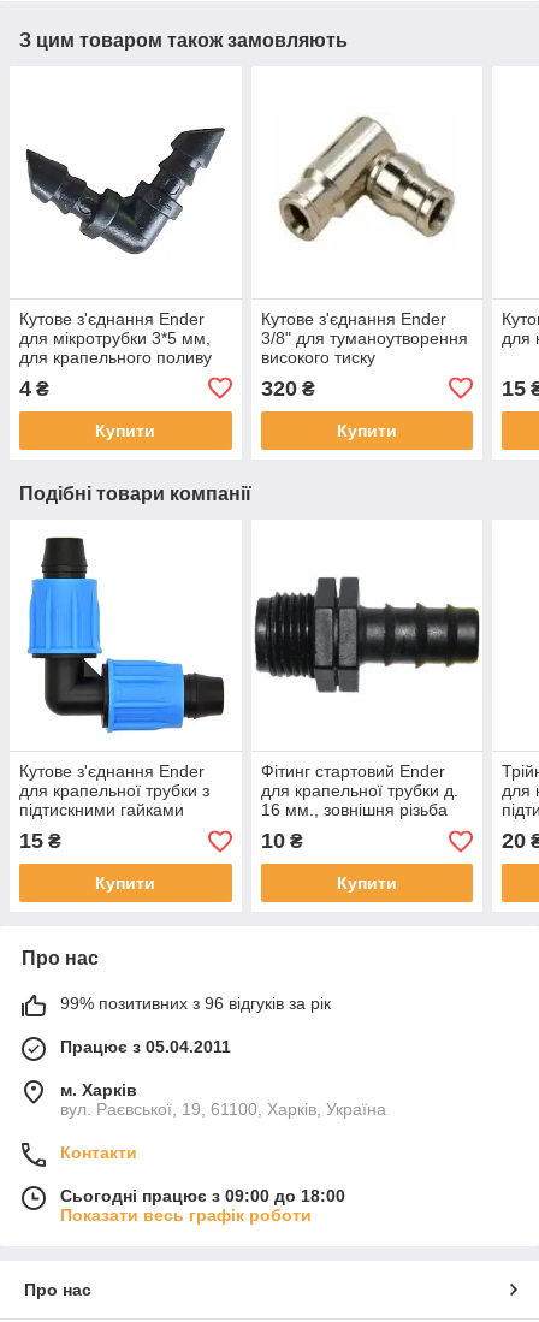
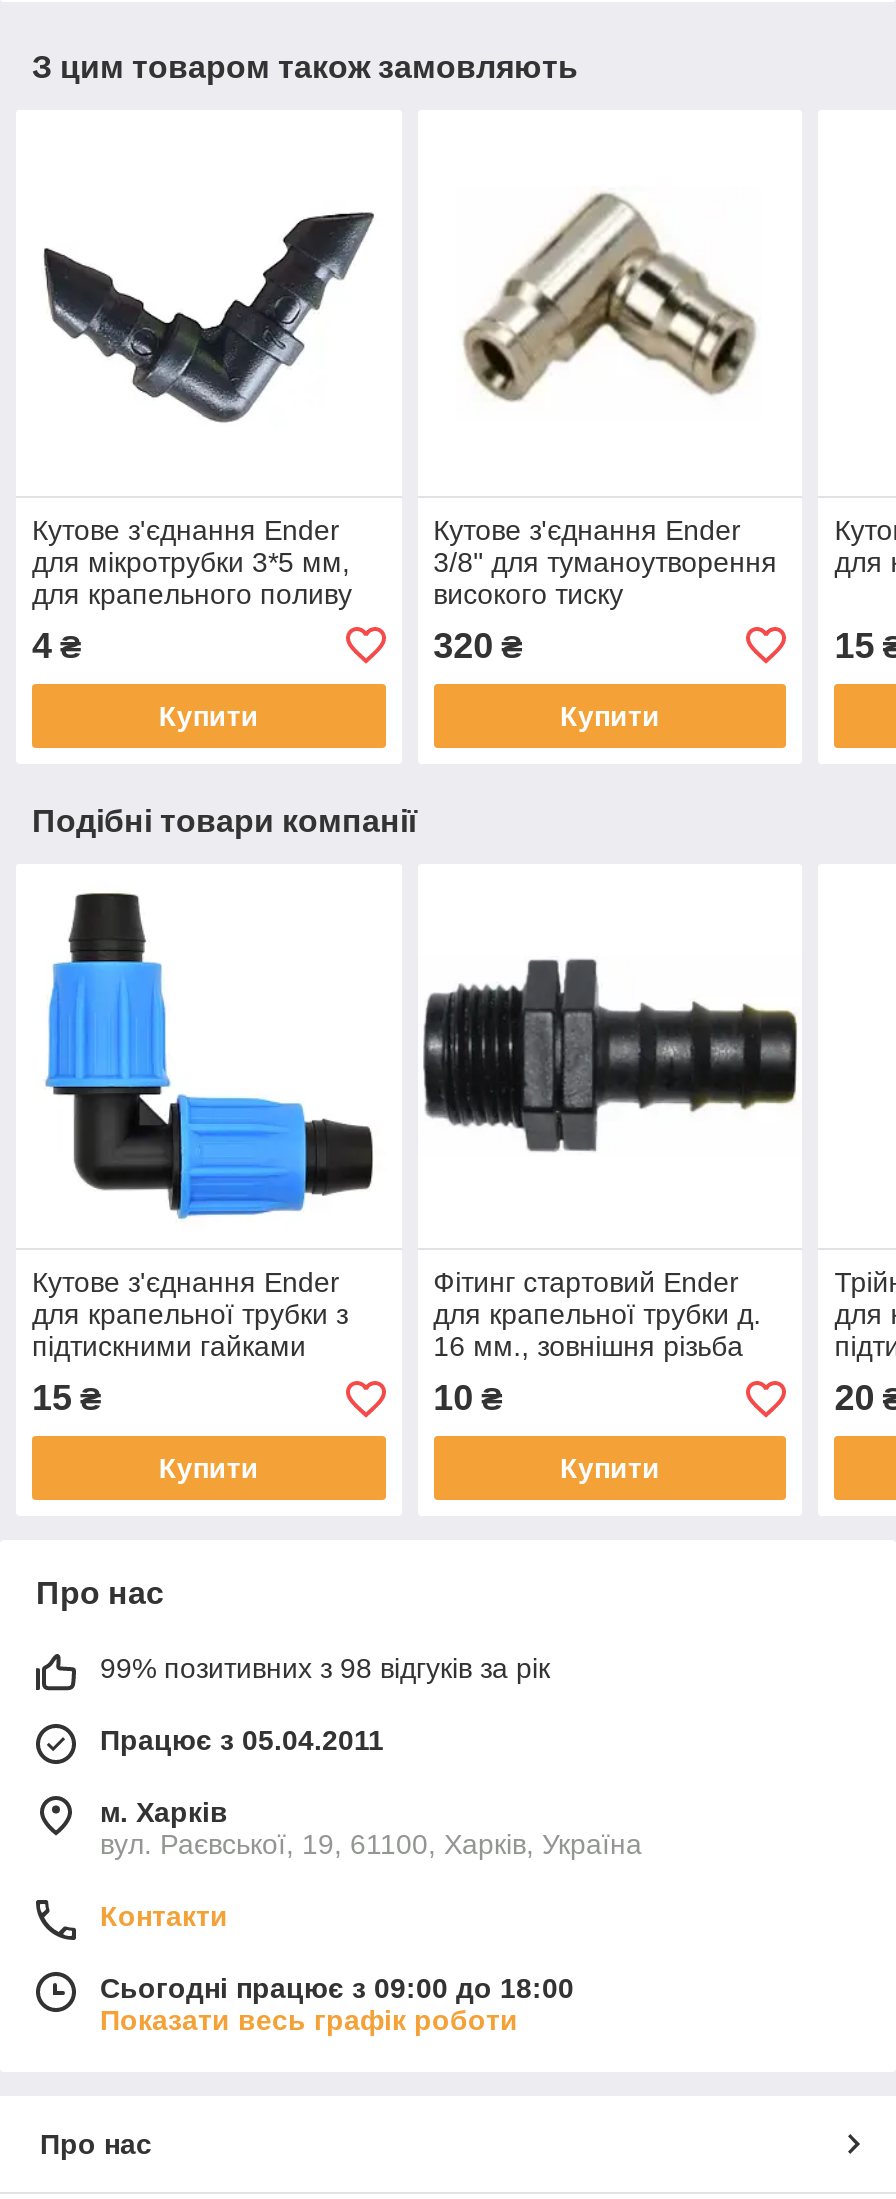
- 99% позитивних з 96 відгуків за рік
+ 99% позитивних з 98 відгуків за рік
